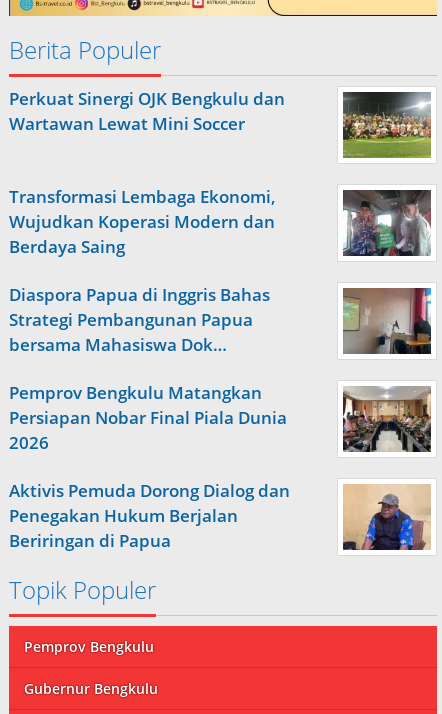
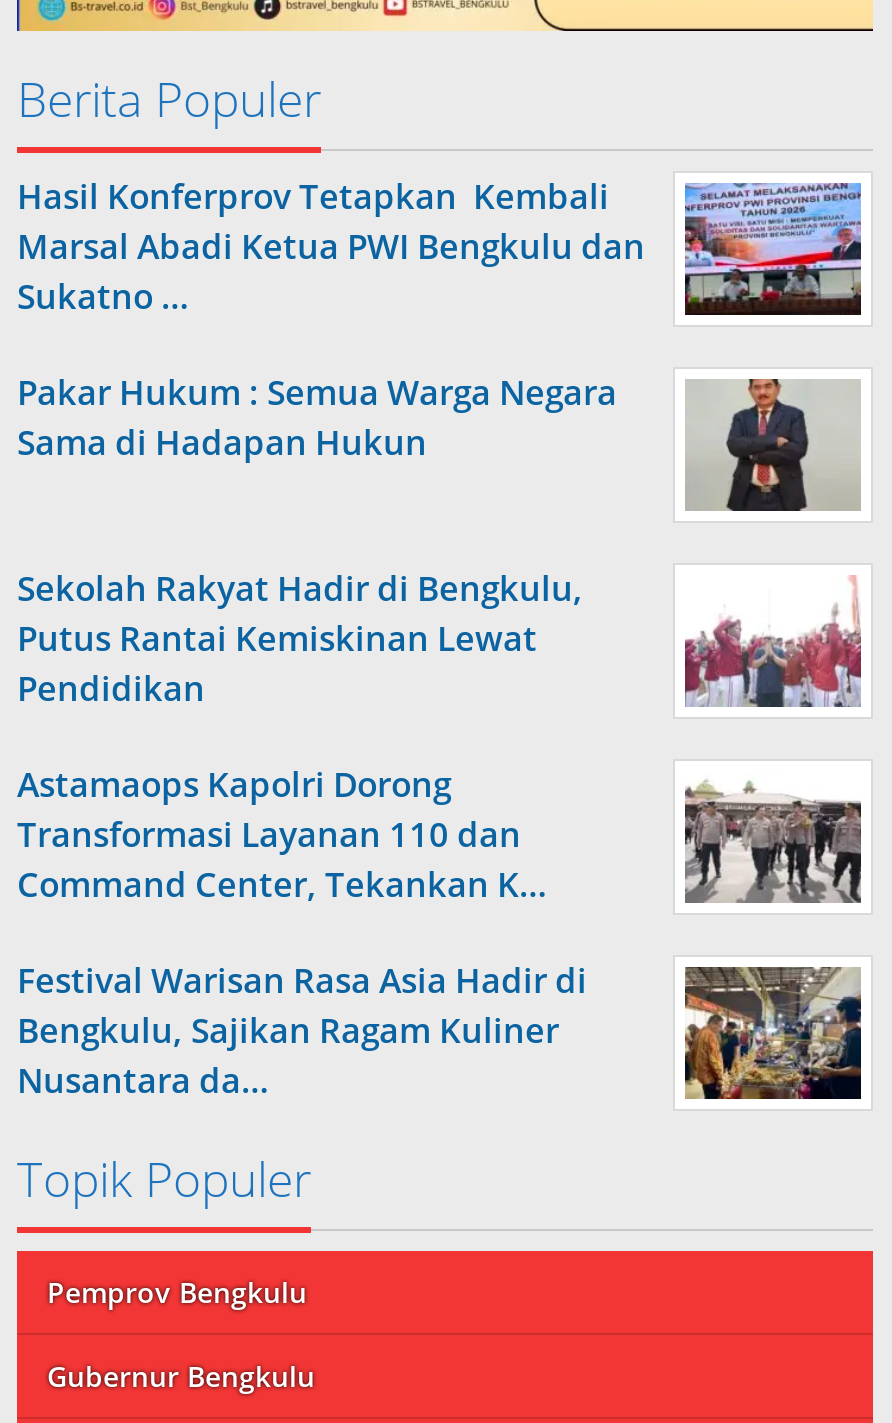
- Perkuat Sinergi OJK Bengkulu dan
- Wartawan Lewat Mini Soccer
+ Hasil Konferprov Tetapkan Kembali
+ Marsal Abadi Ketua PWI Bengkulu dan
+ Sukatno …

- [image]
+ [image]

- Transformasi Lembaga Ekonomi,
- Wujudkan Koperasi Modern dan
- Berdaya Saing
+ Pakar Hukum : Semua Warga Negara
+ Sama di Hadapan Hukun

- [image]
+ [image]

- Diaspora Papua di Inggris Bahas
- Strategi Pembangunan Papua
- bersama Mahasiswa Dok…
+ Sekolah Rakyat Hadir di Bengkulu,
+ Putus Rantai Kemiskinan Lewat
+ Pendidikan

- [image]
+ [image]

- Pemprov Bengkulu Matangkan
- Persiapan Nobar Final Piala Dunia
- 2026
+ Astamaops Kapolri Dorong
+ Transformasi Layanan 110 dan
+ Command Center, Tekankan K…

- [image]
+ [image]

- Aktivis Pemuda Dorong Dialog dan
- Penegakan Hukum Berjalan
- Beriringan di Papua
+ Festival Warisan Rasa Asia Hadir di
+ Bengkulu, Sajikan Ragam Kuliner
+ Nusantara da…

- [image]
+ [image]
